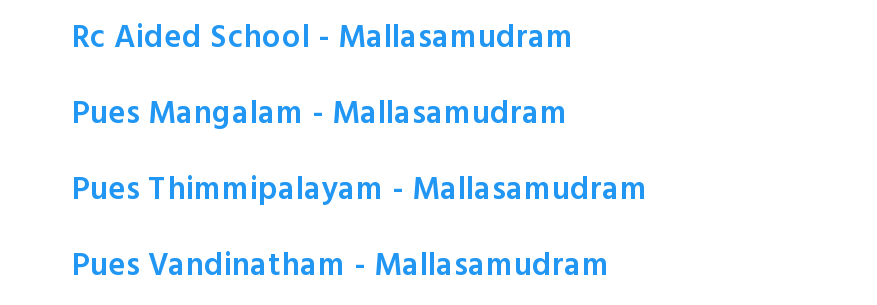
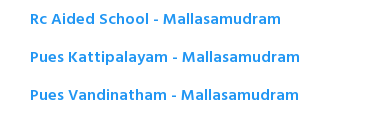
- Pues Mangalam - Mallasamudram
- Pues Thimmipalayam - Mallasamudram
+ Pues Kattipalayam - Mallasamudram
